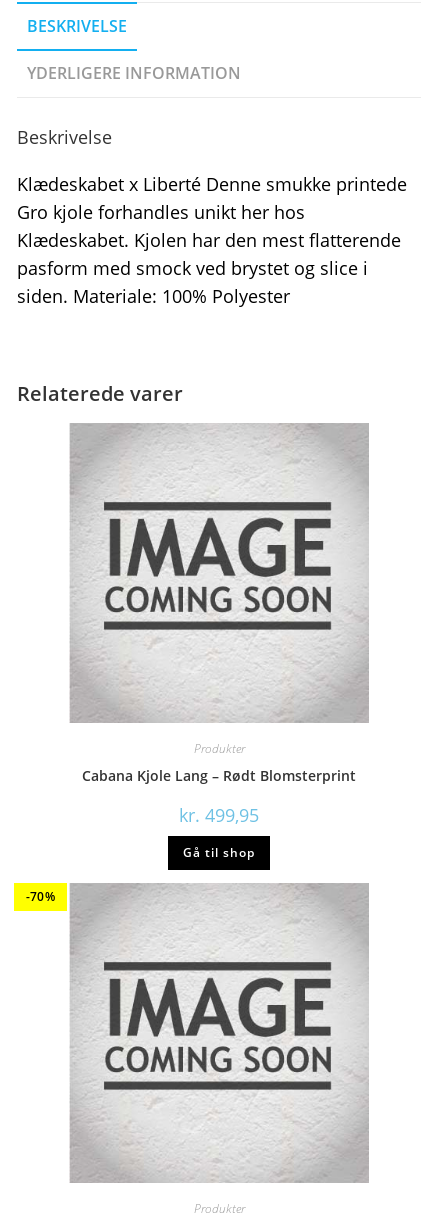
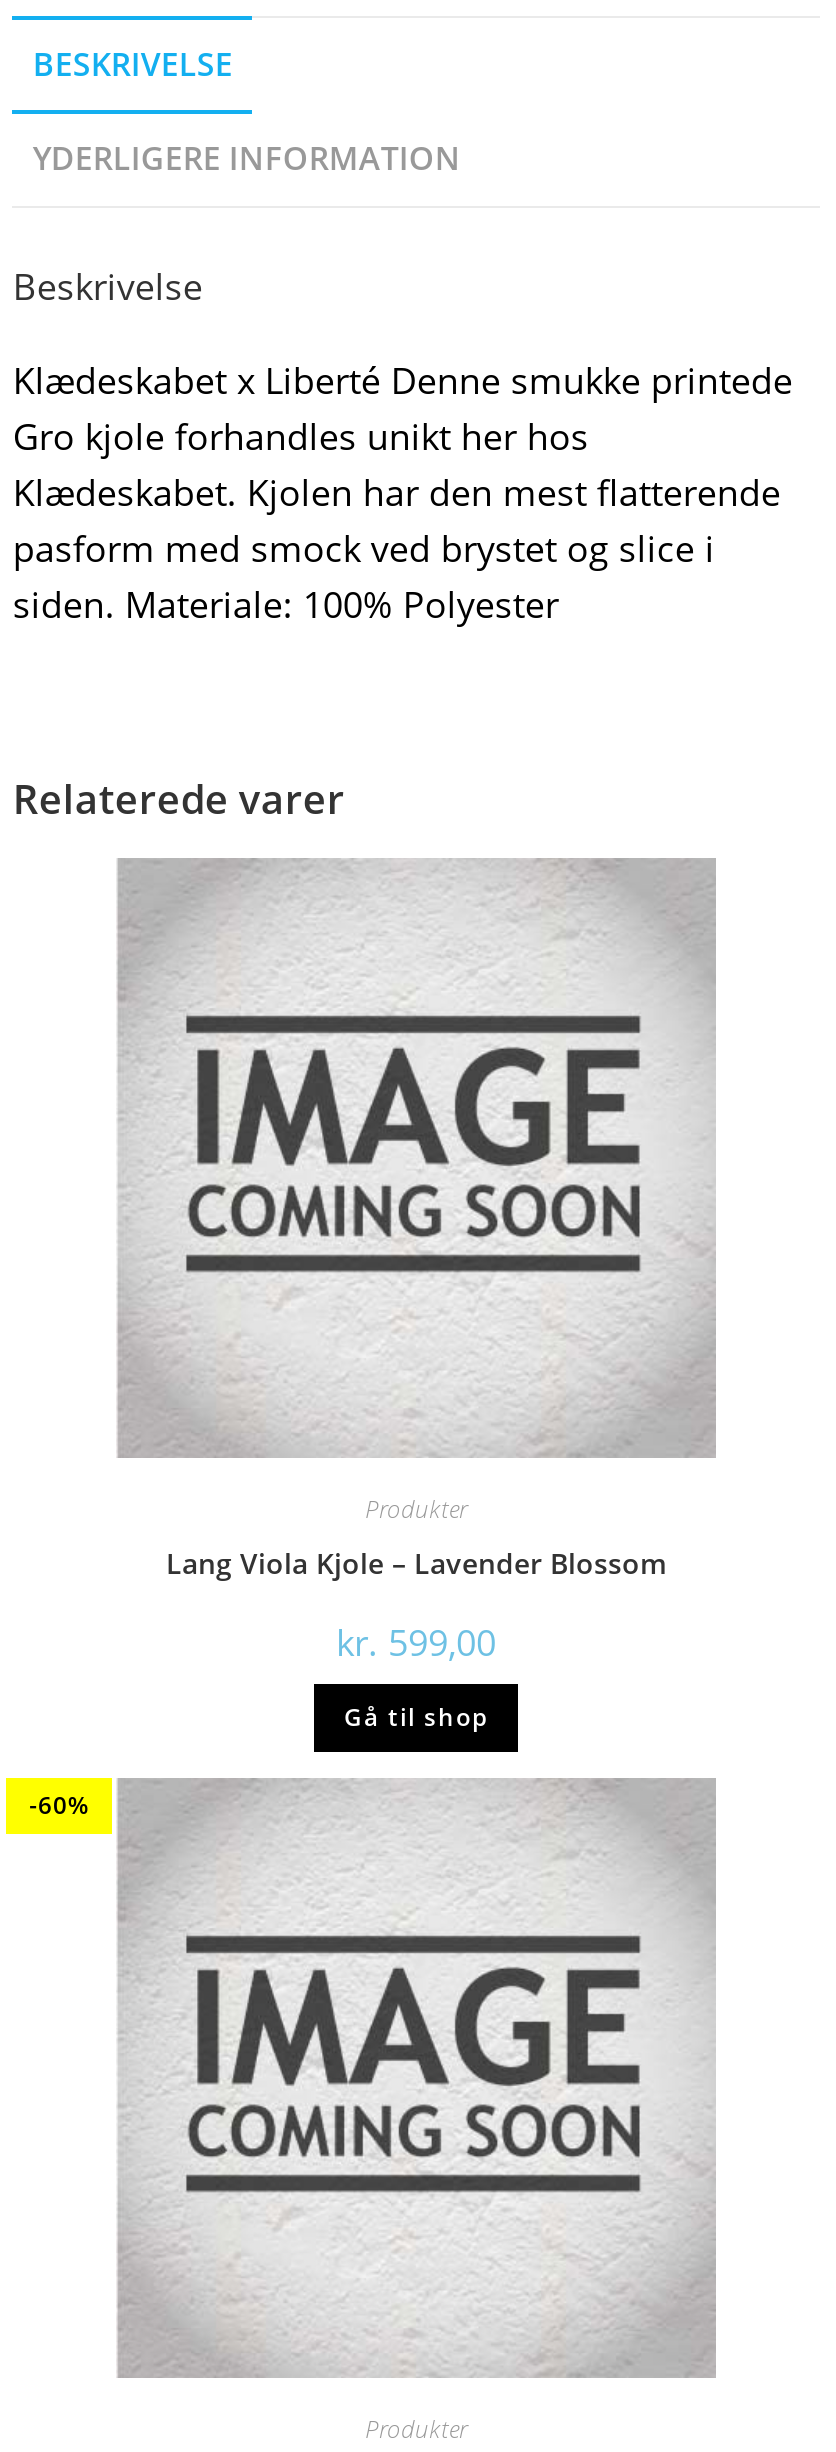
- Cabana Kjole Lang – Rødt Blomsterprint
+ Lang Viola Kjole – Lavender Blossom

- kr. 499,95
+ kr. 599,00

- -70%
+ -60%
